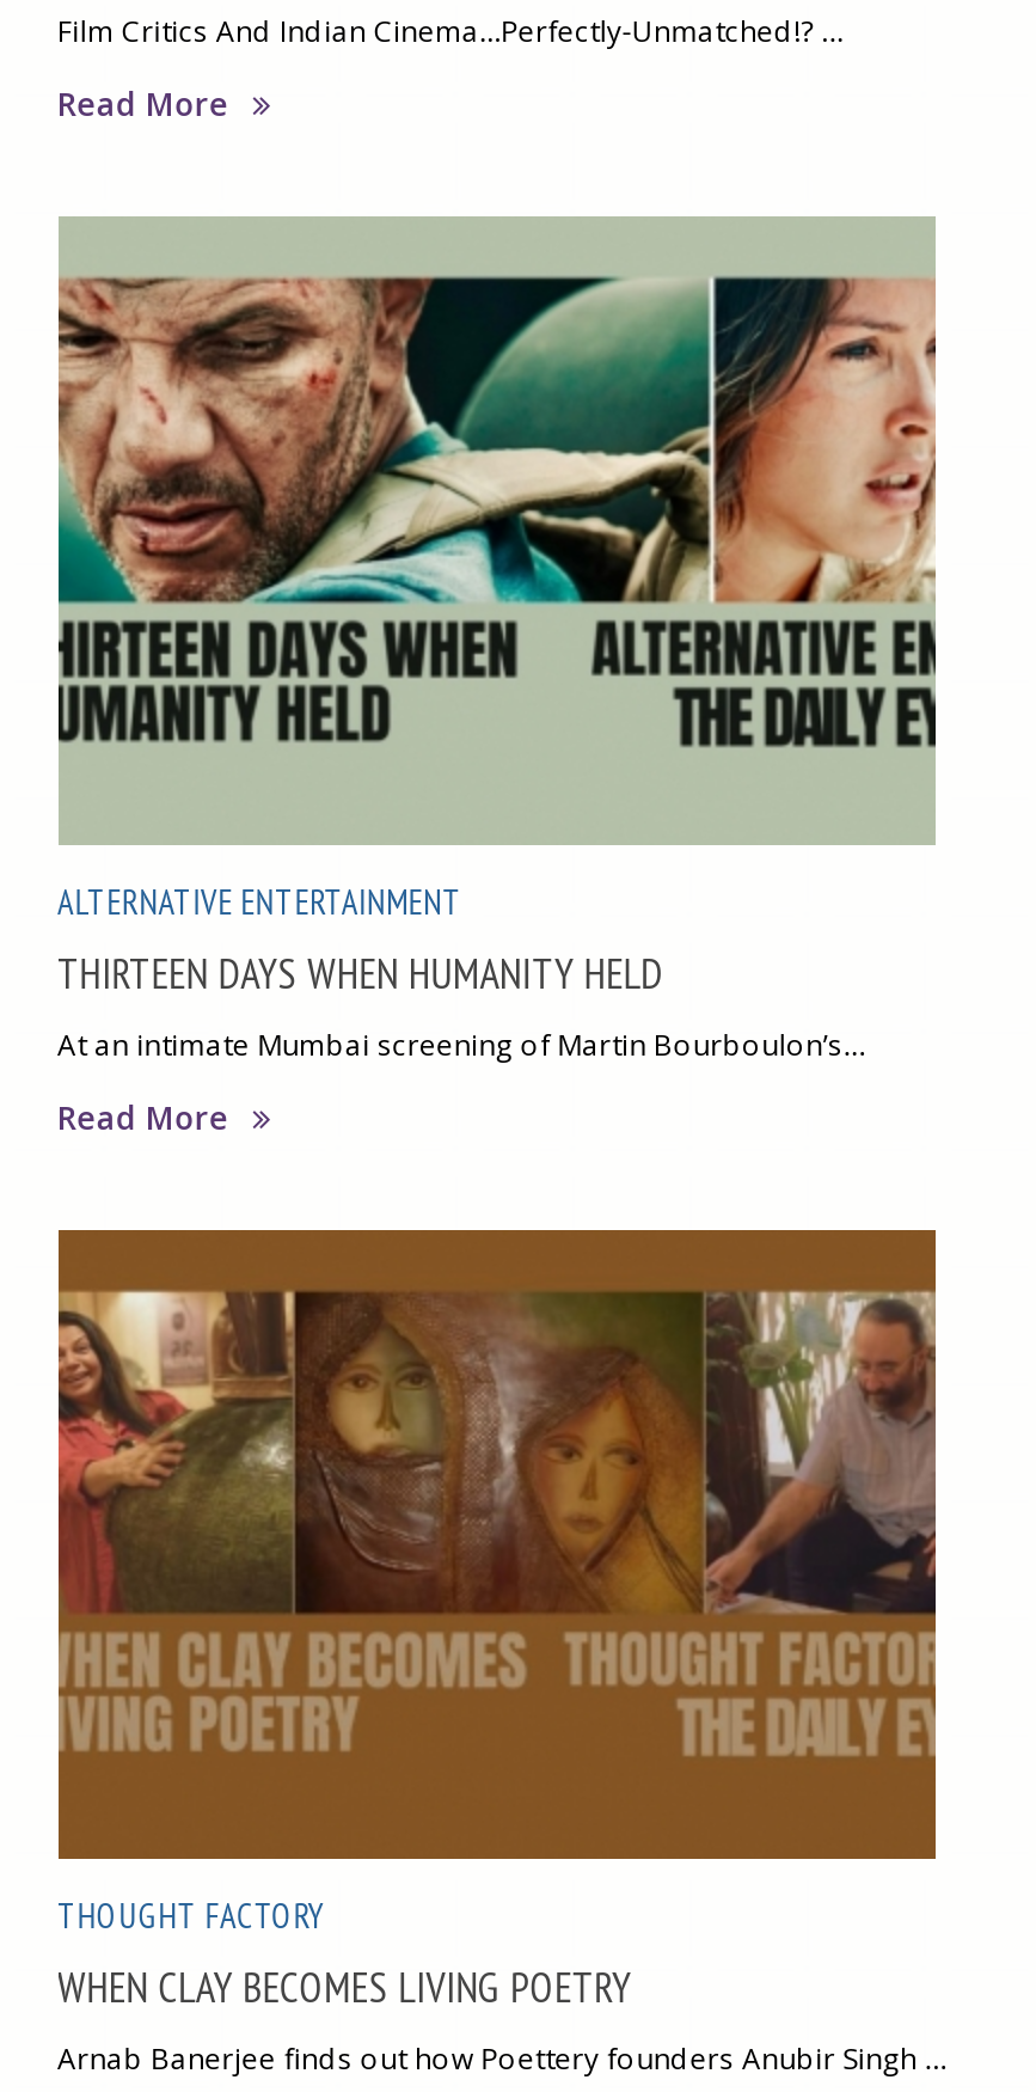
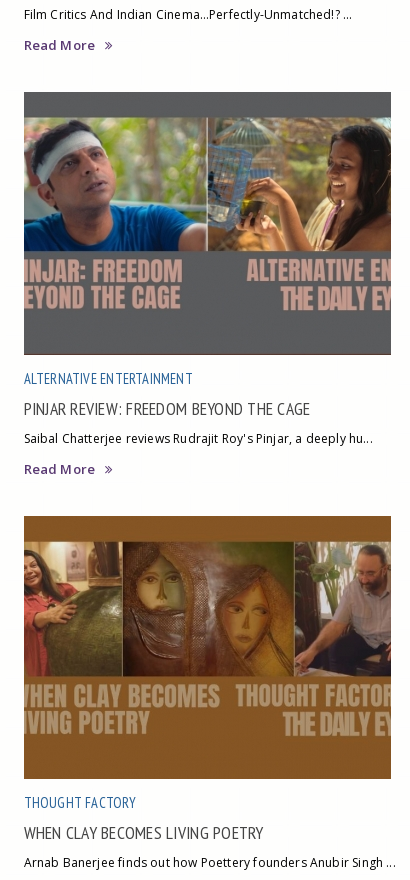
- [image]
+ [image]

- THIRTEEN DAYS WHEN HUMANITY HELD
- At an intimate Mumbai screening of Martin Bourboulon’s...
+ PINJAR REVIEW: FREEDOM BEYOND THE CAGE
+ Saibal Chatterjee reviews Rudrajit Roy's Pinjar, a deeply hu...
